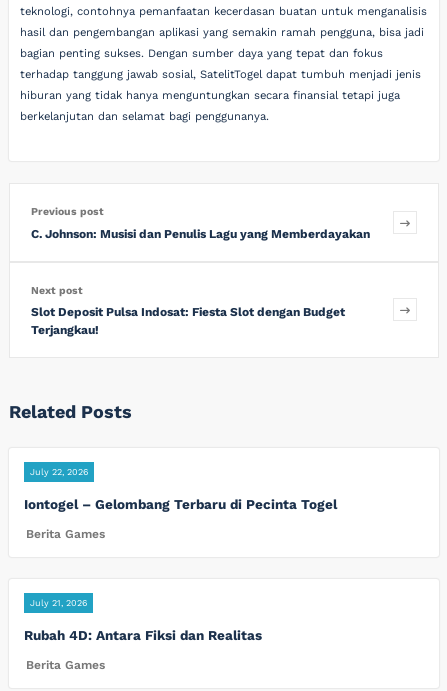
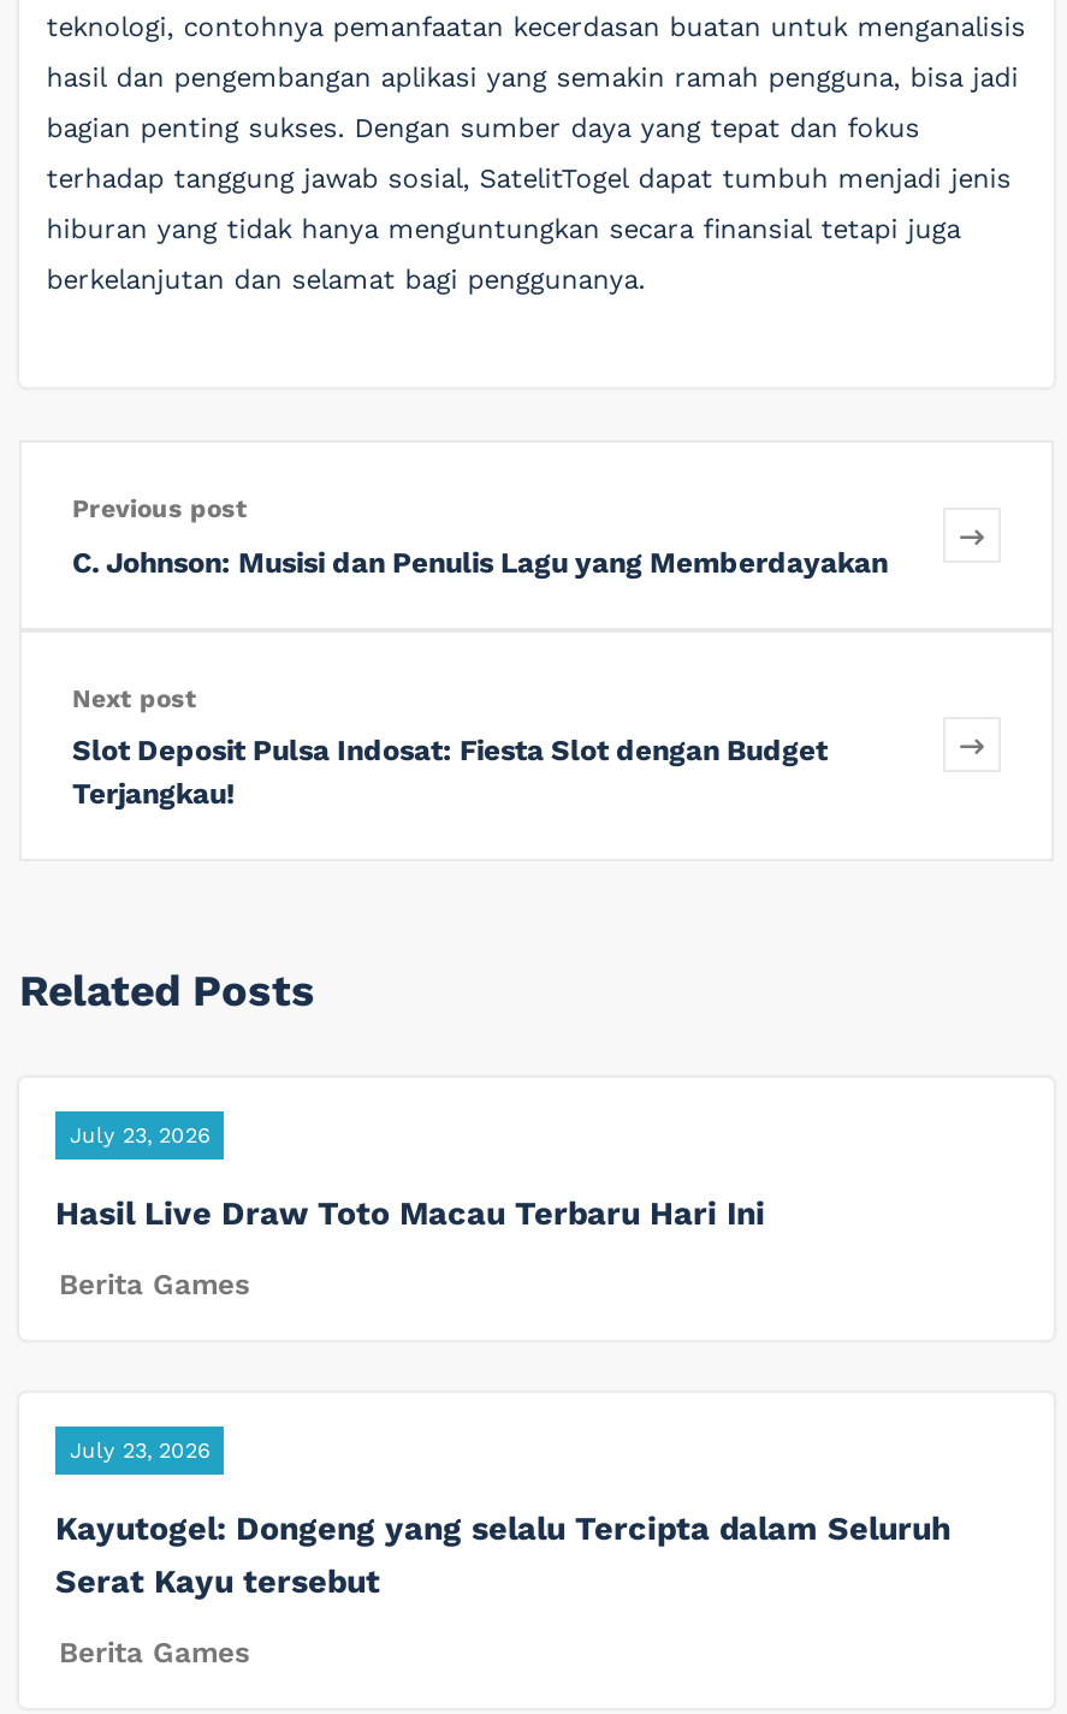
- July 22, 2026
+ July 23, 2026

- Iontogel – Gelombang Terbaru di Pecinta Togel
+ Hasil Live Draw Toto Macau Terbaru Hari Ini

- July 21, 2026
+ July 23, 2026

- Rubah 4D: Antara Fiksi dan Realitas
+ Kayutogel: Dongeng yang selalu Tercipta dalam Seluruh
+ Serat Kayu tersebut
